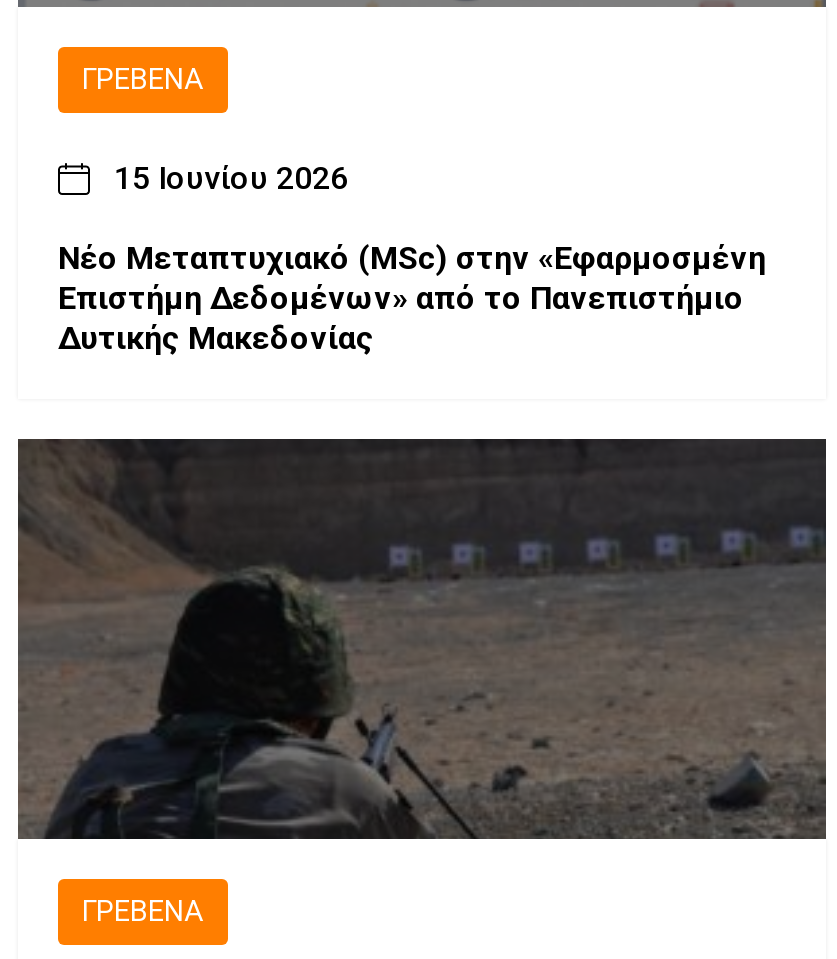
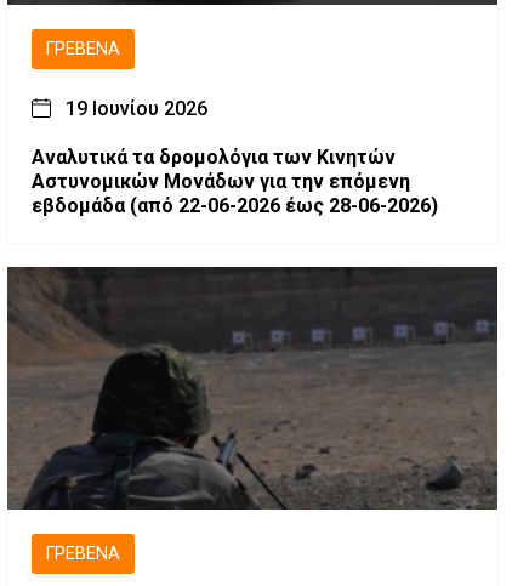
- 15 Ιουνίου 2026
+ 19 Ιουνίου 2026

- Νέο Μεταπτυχιακό (MSc) στην «Εφαρμοσμένη
- Επιστήμη Δεδομένων» από το Πανεπιστήμιο
- Δυτικής Μακεδονίας
+ Αναλυτικά τα δρομολόγια των Κινητών
+ Αστυνομικών Μονάδων για την επόμενη
+ εβδομάδα (από 22-06-2026 έως 28-06-2026)
